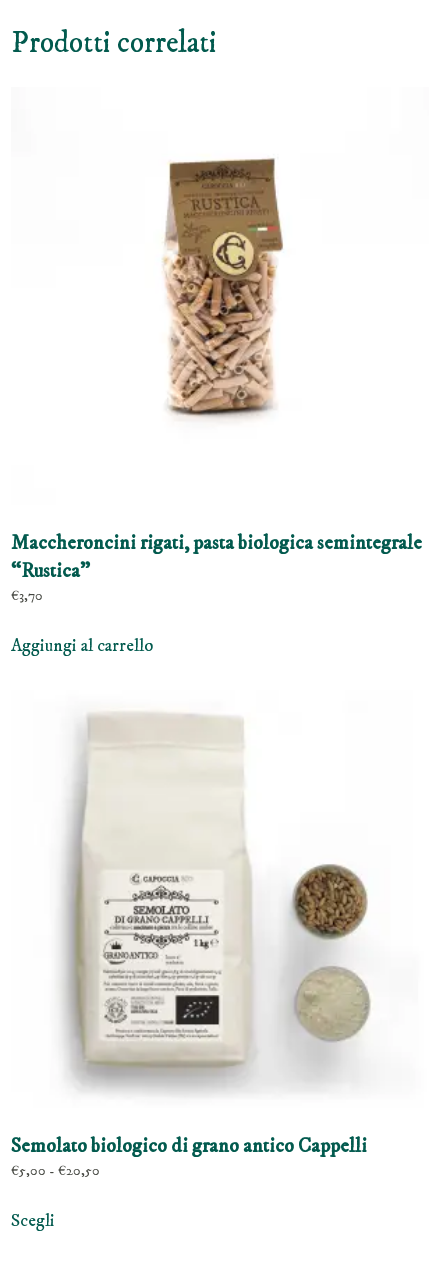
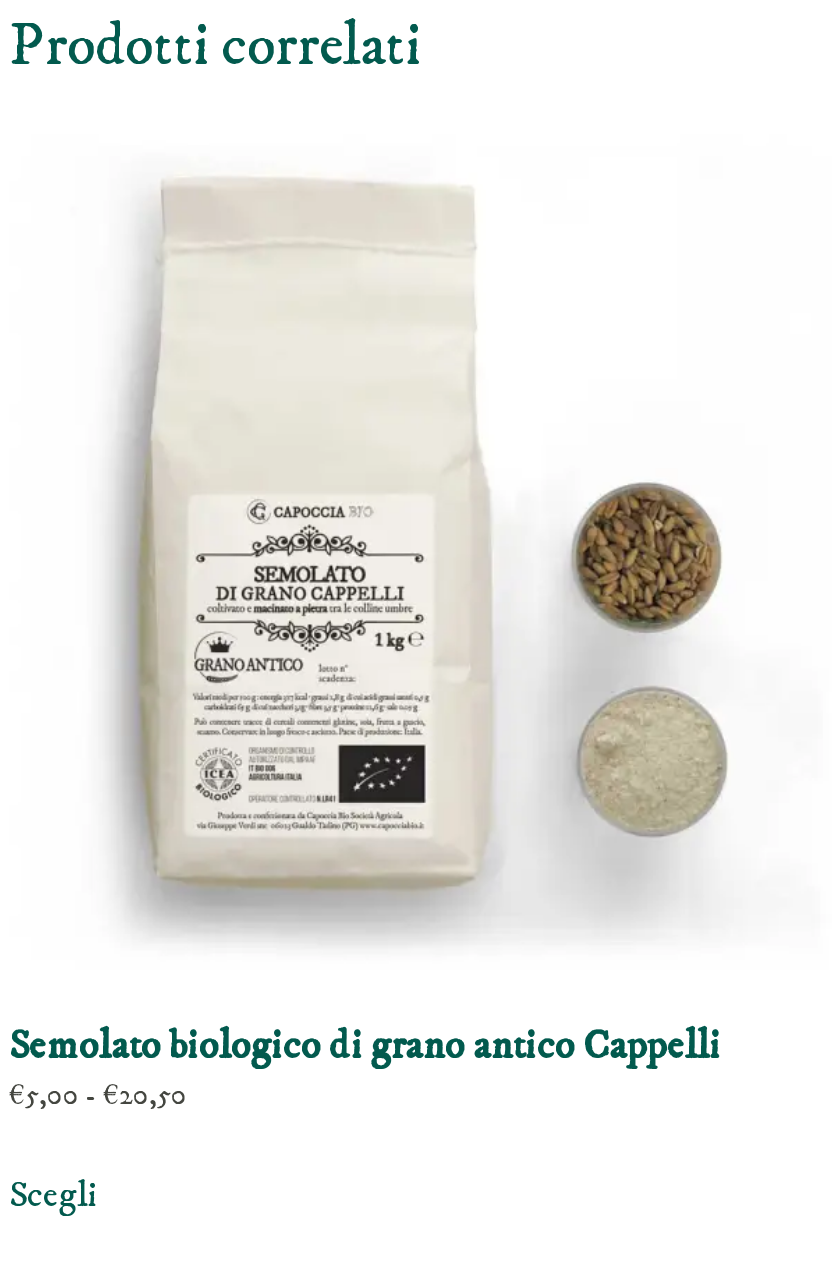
- [image]

- Maccheroncini rigati, pasta biologica semintegrale
- “Rustica”
- €3,70
- Aggiungi al carrello
